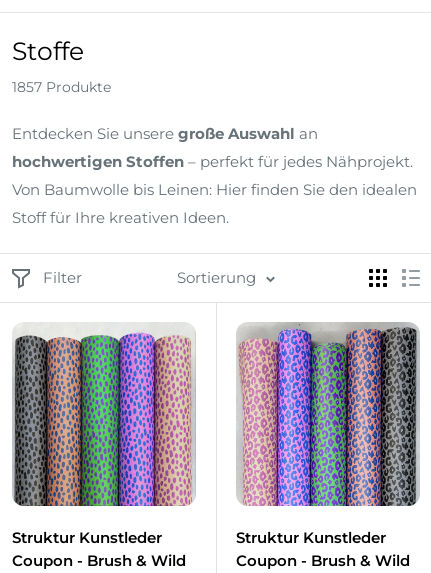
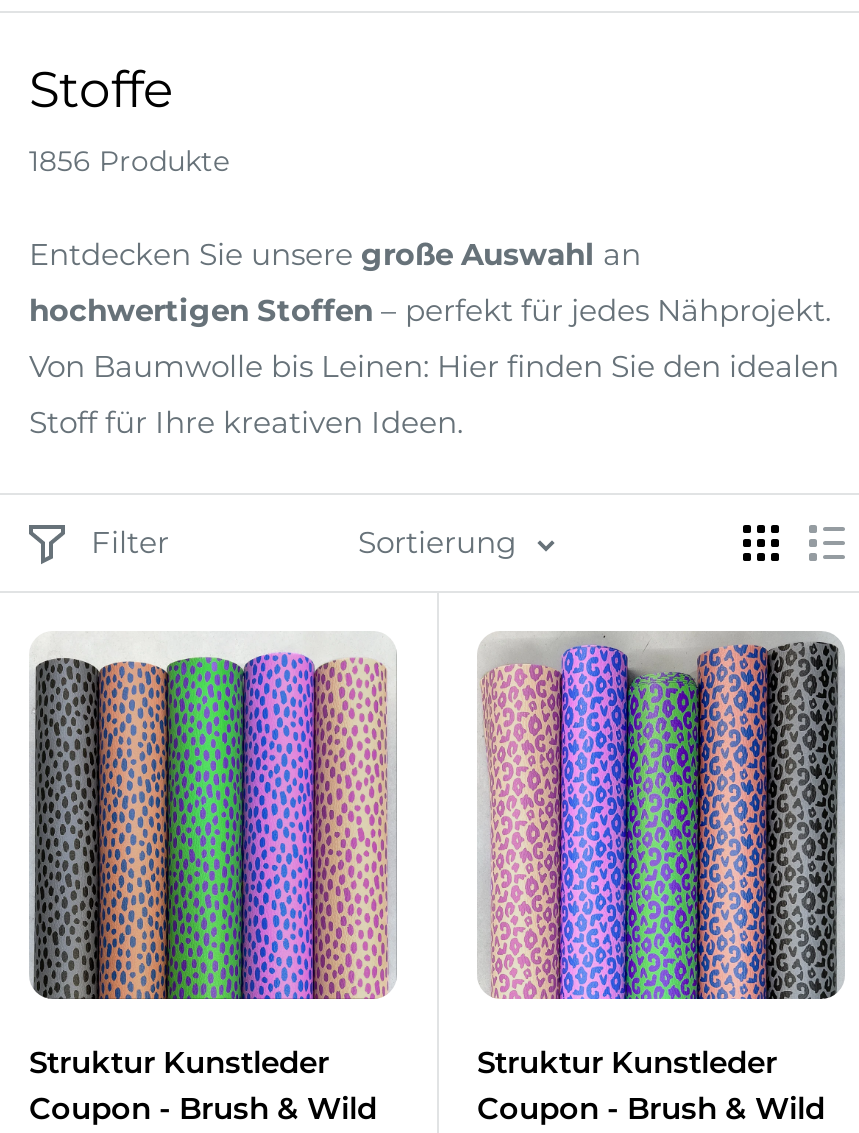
- 1857 Produkte
+ 1856 Produkte
